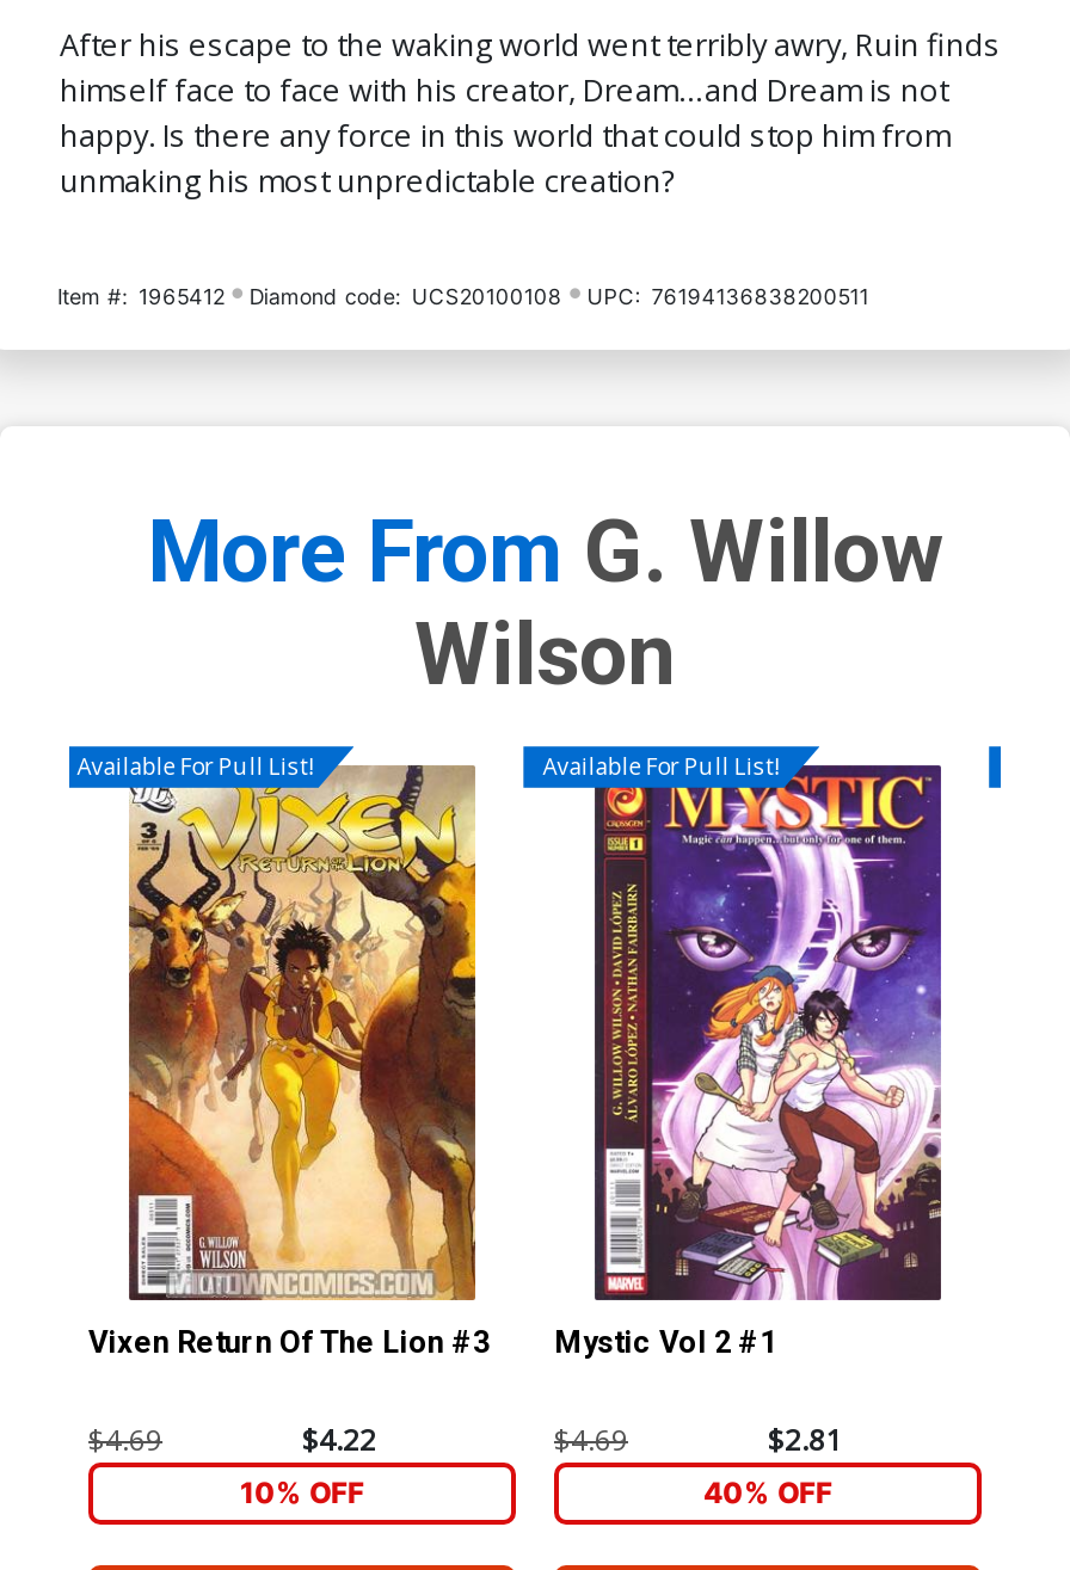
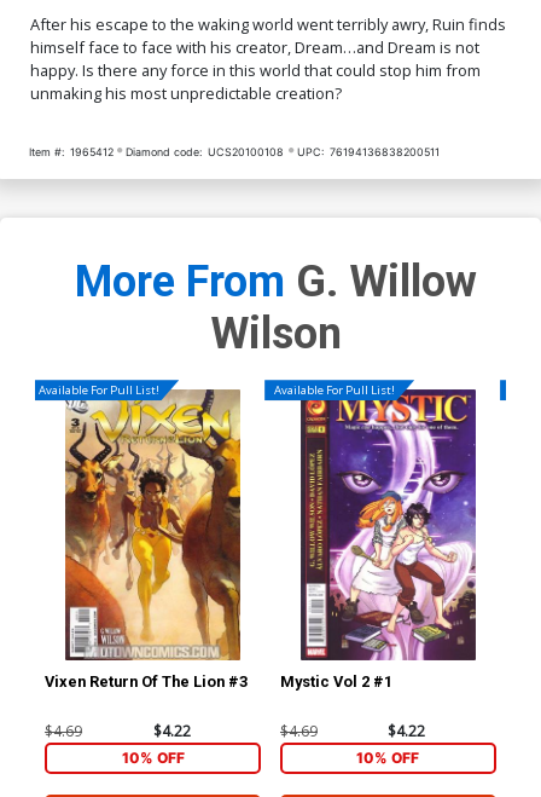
- $2.81
+ $4.22

- 40% OFF
+ 10% OFF
